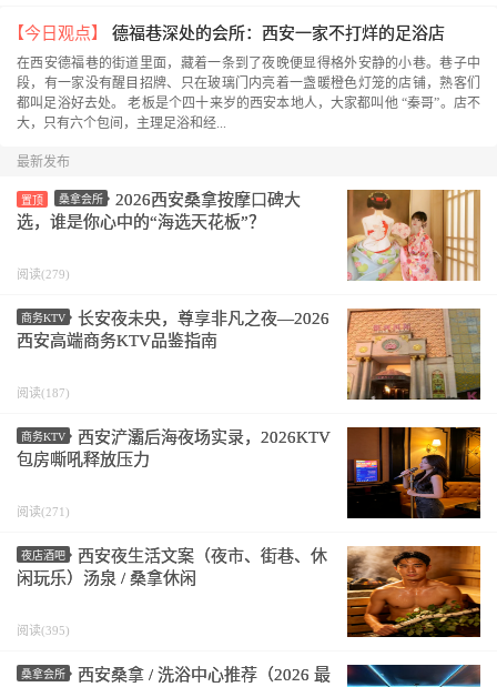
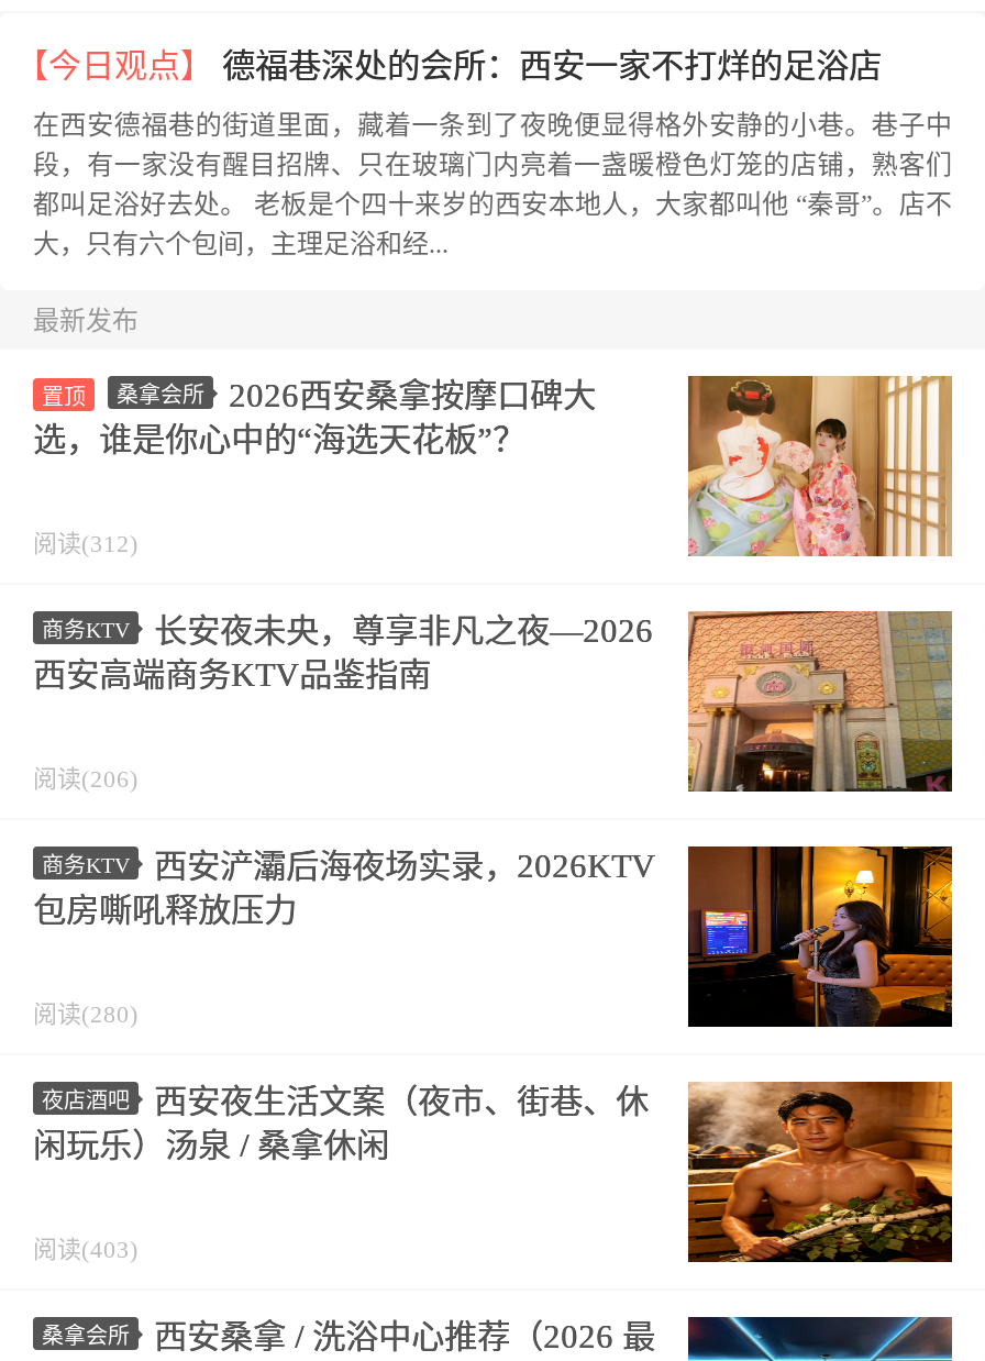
- 阅读(279)
+ 阅读(312)

- 阅读(187)
+ 阅读(206)

- 阅读(271)
+ 阅读(280)

- 阅读(395)
+ 阅读(403)
